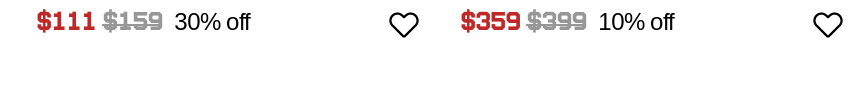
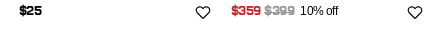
- $111 $159 30% off
+ $25
